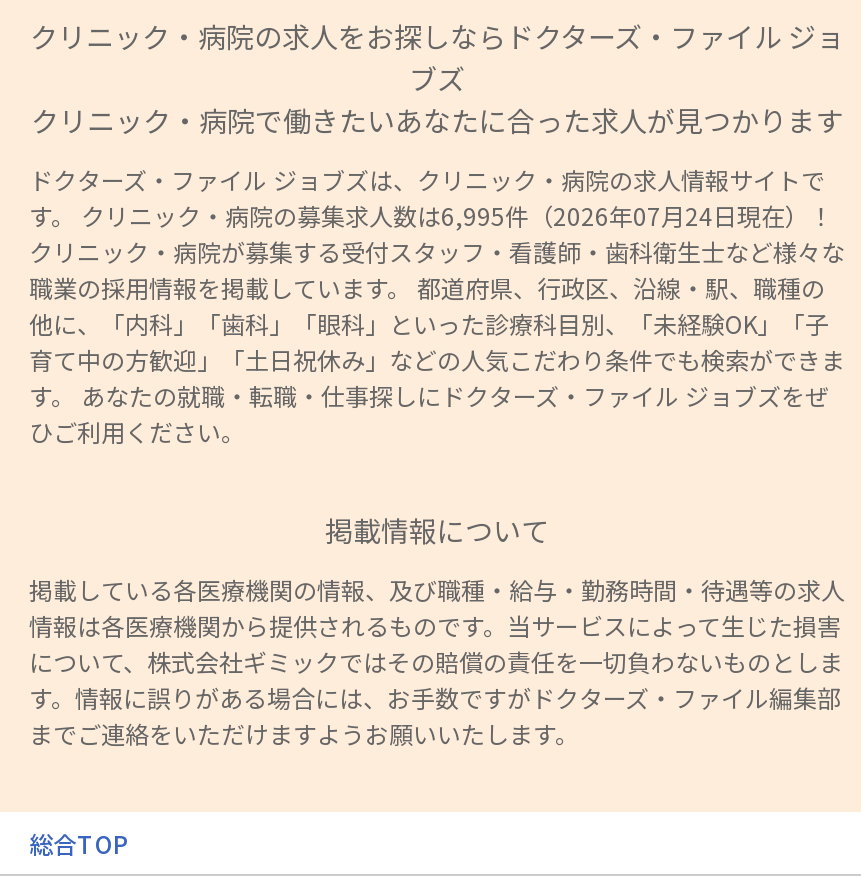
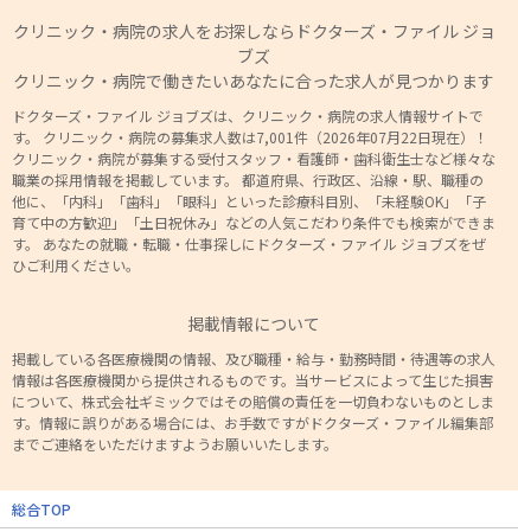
- す。 クリニック・病院の募集求人数は6,995件（2026年07月24日現在）！
+ す。 クリニック・病院の募集求人数は7,001件（2026年07月22日現在）！
